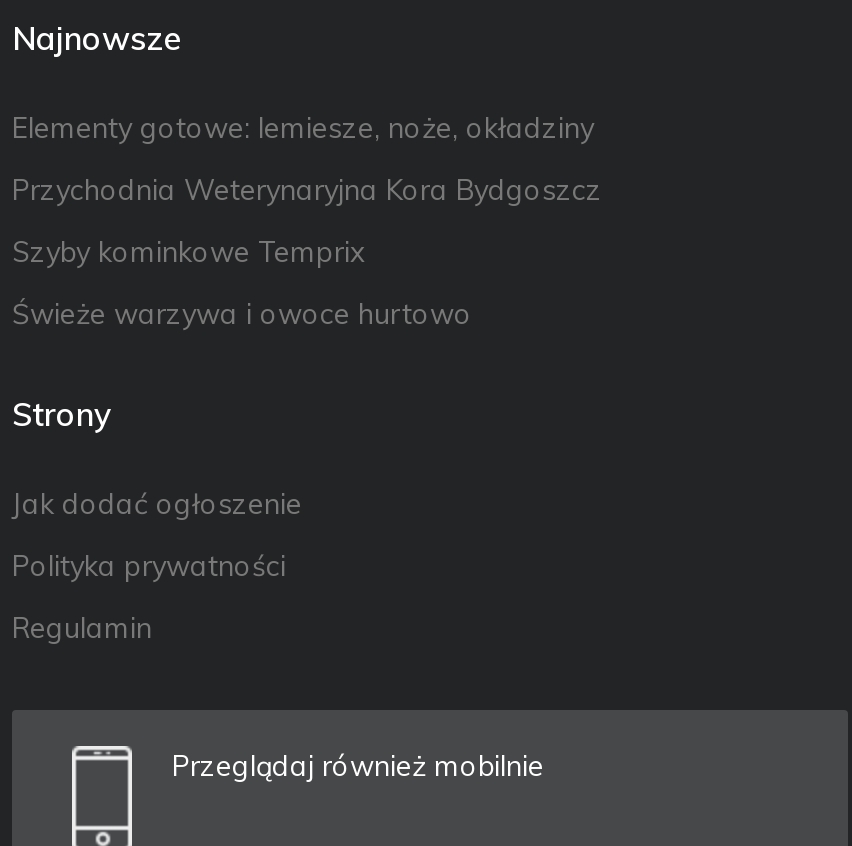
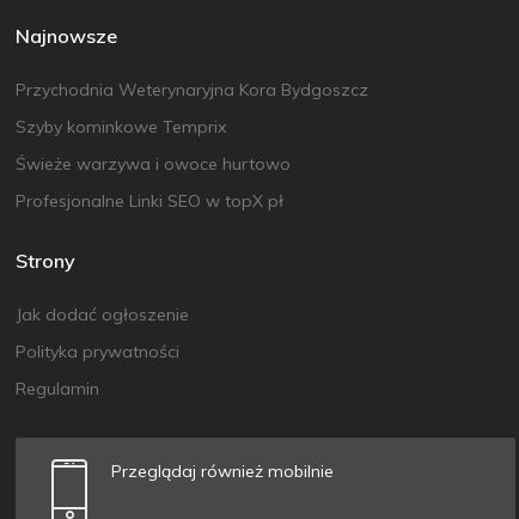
- Elementy gotowe: lemiesze, noże, okładziny

moved up: Przychodnia Weterynaryjna Kora Bydgoszcz | Szyby kominkowe Temprix | Świeże warzywa i owoce hurtowo

+ Profesjonalne Linki SEO w topX pł
